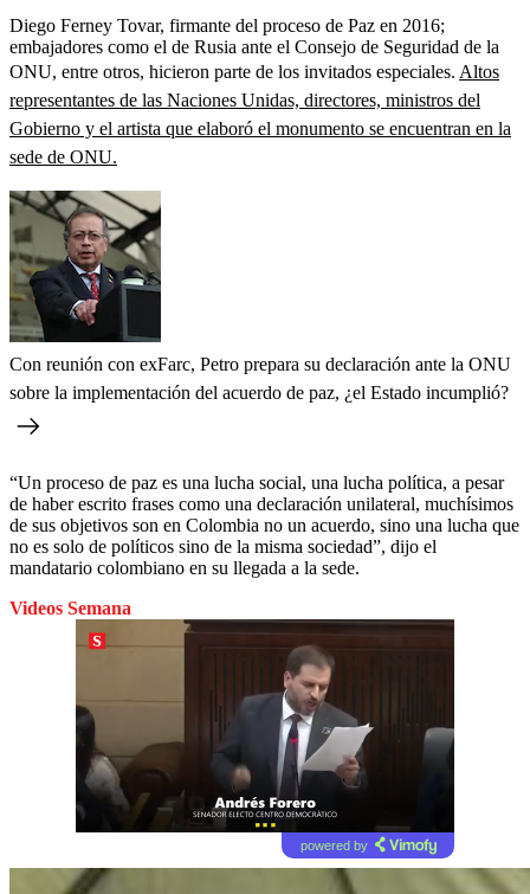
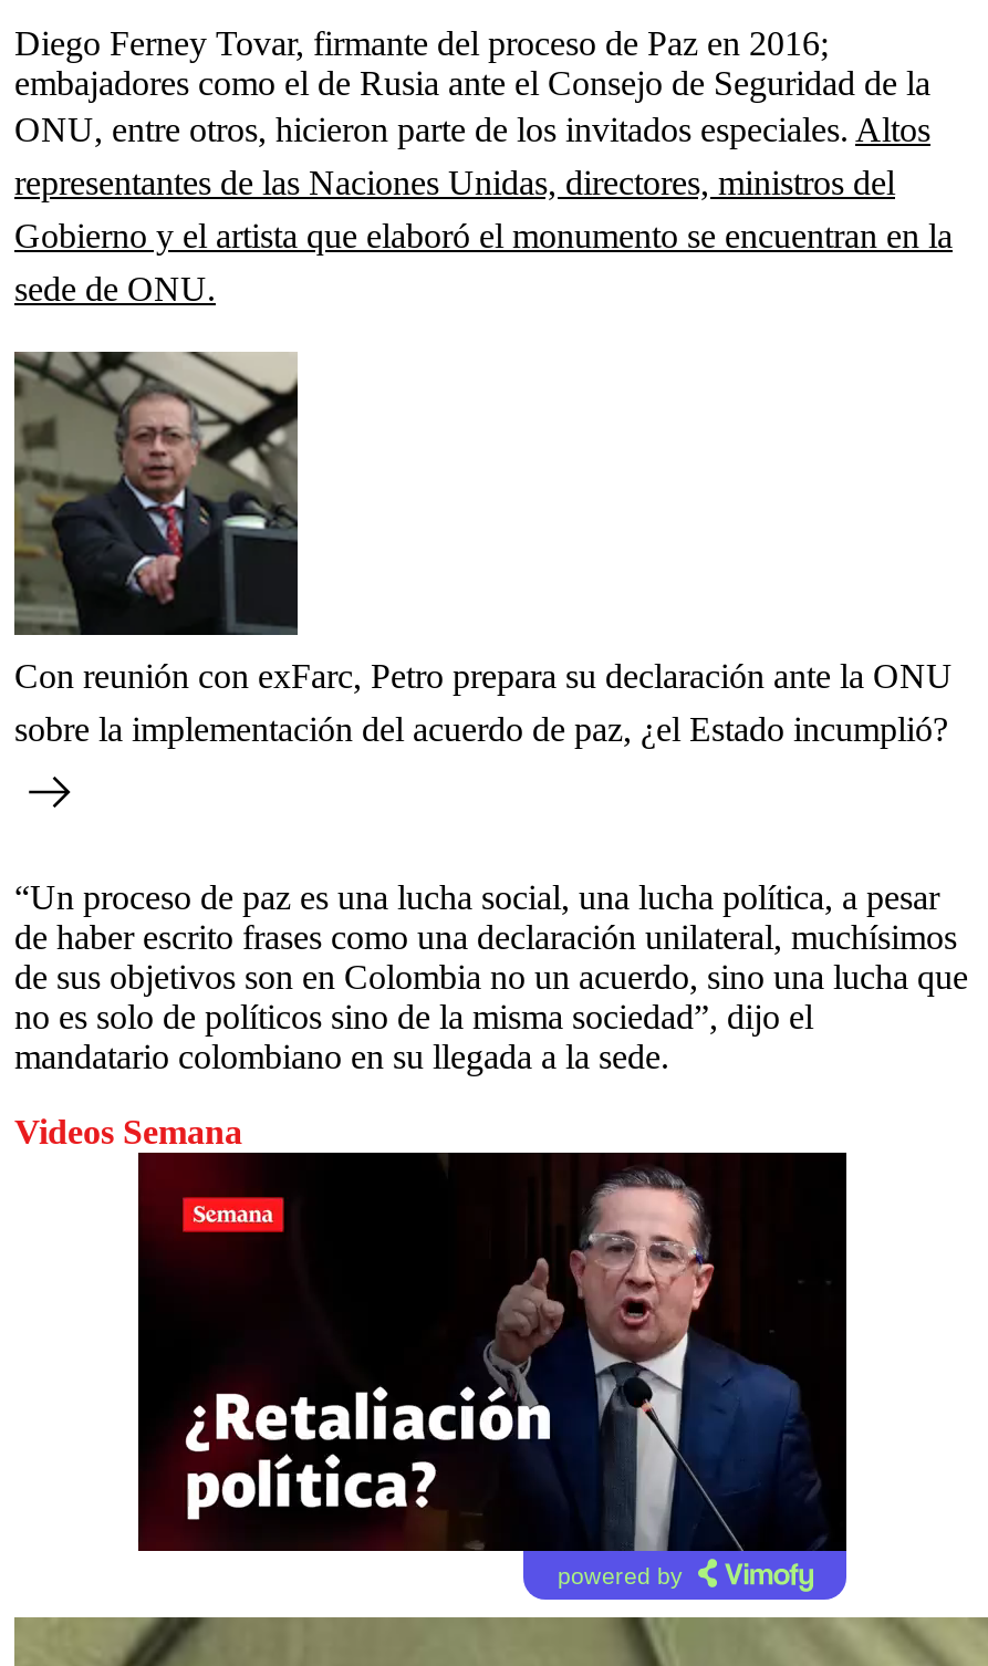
- [image]
+ [image]
